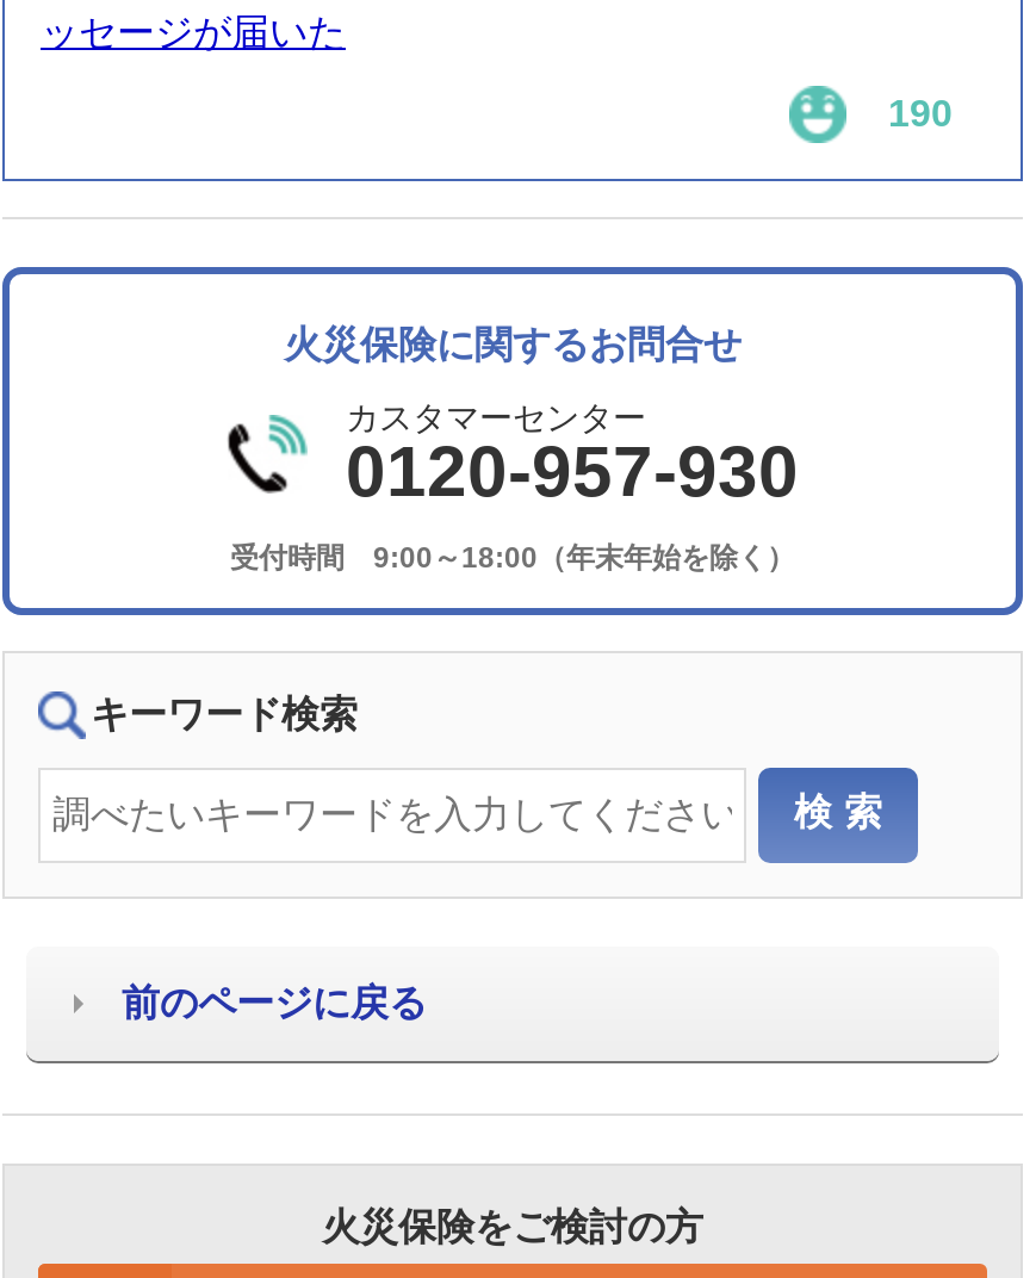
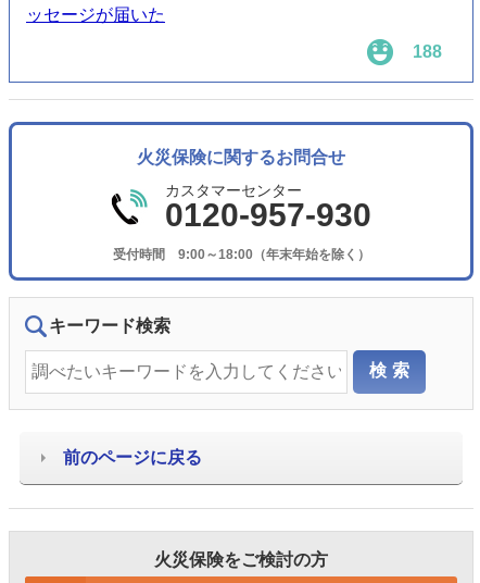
- 190
+ 188
